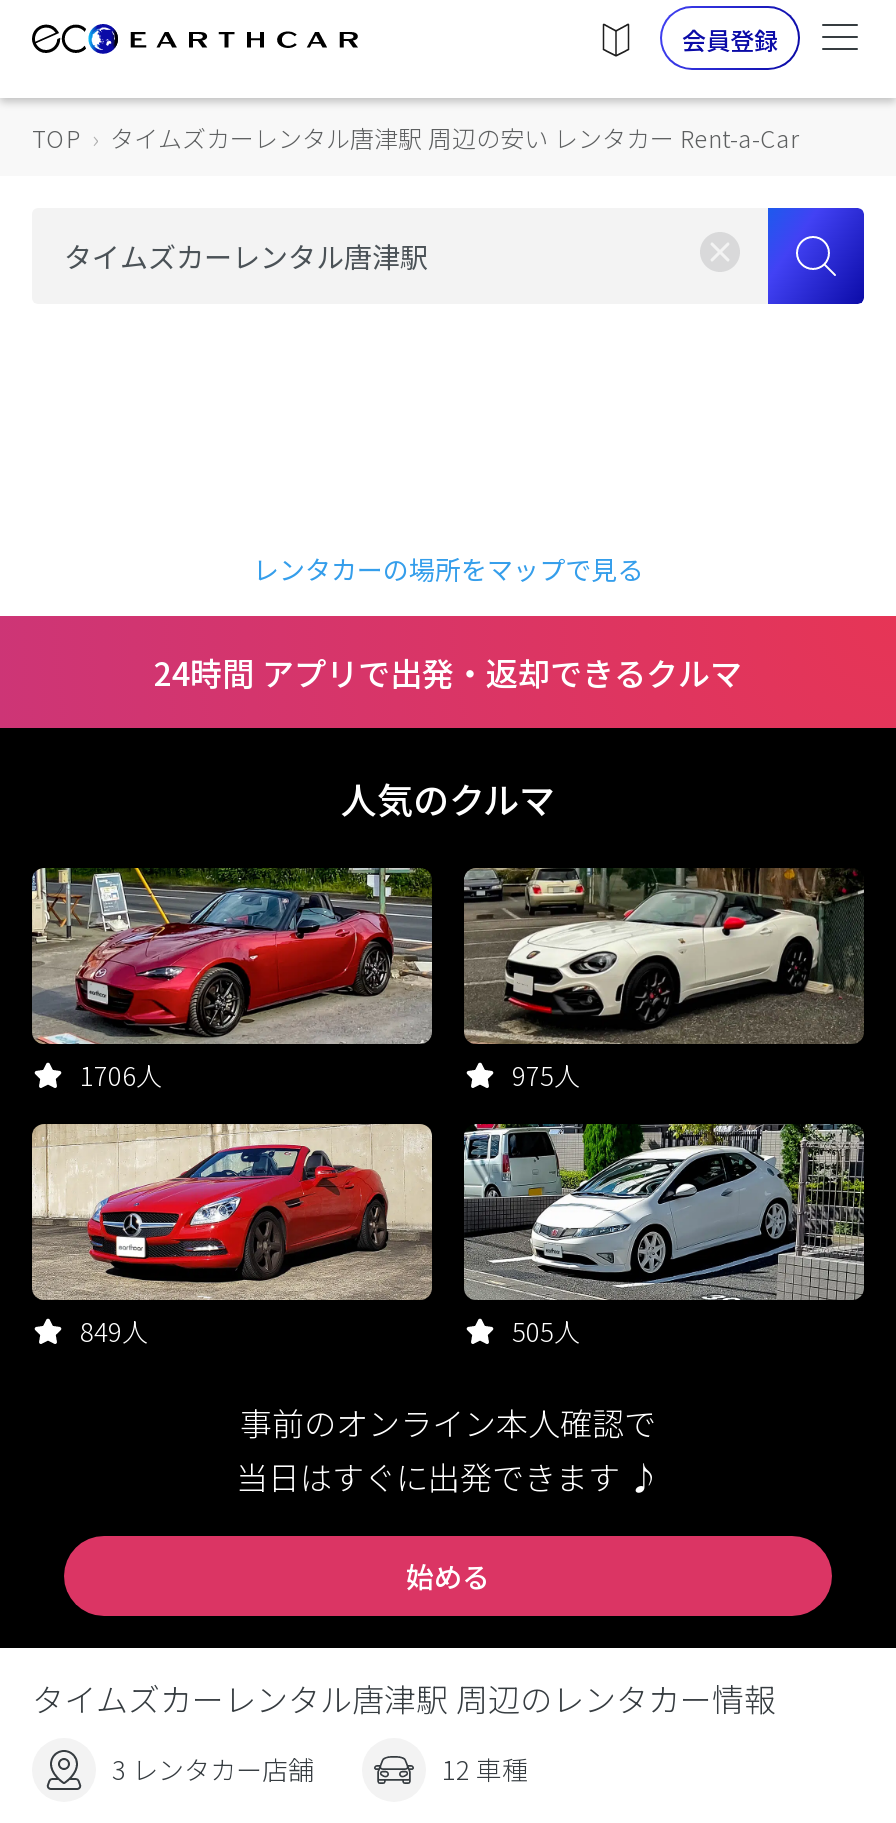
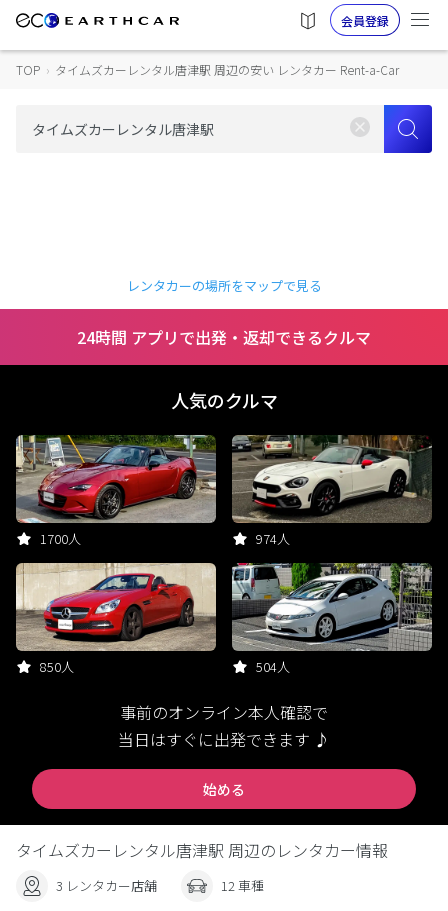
- 1706人
+ 1700人

- 975人
+ 974人

- 849人
+ 850人

- 505人
+ 504人
